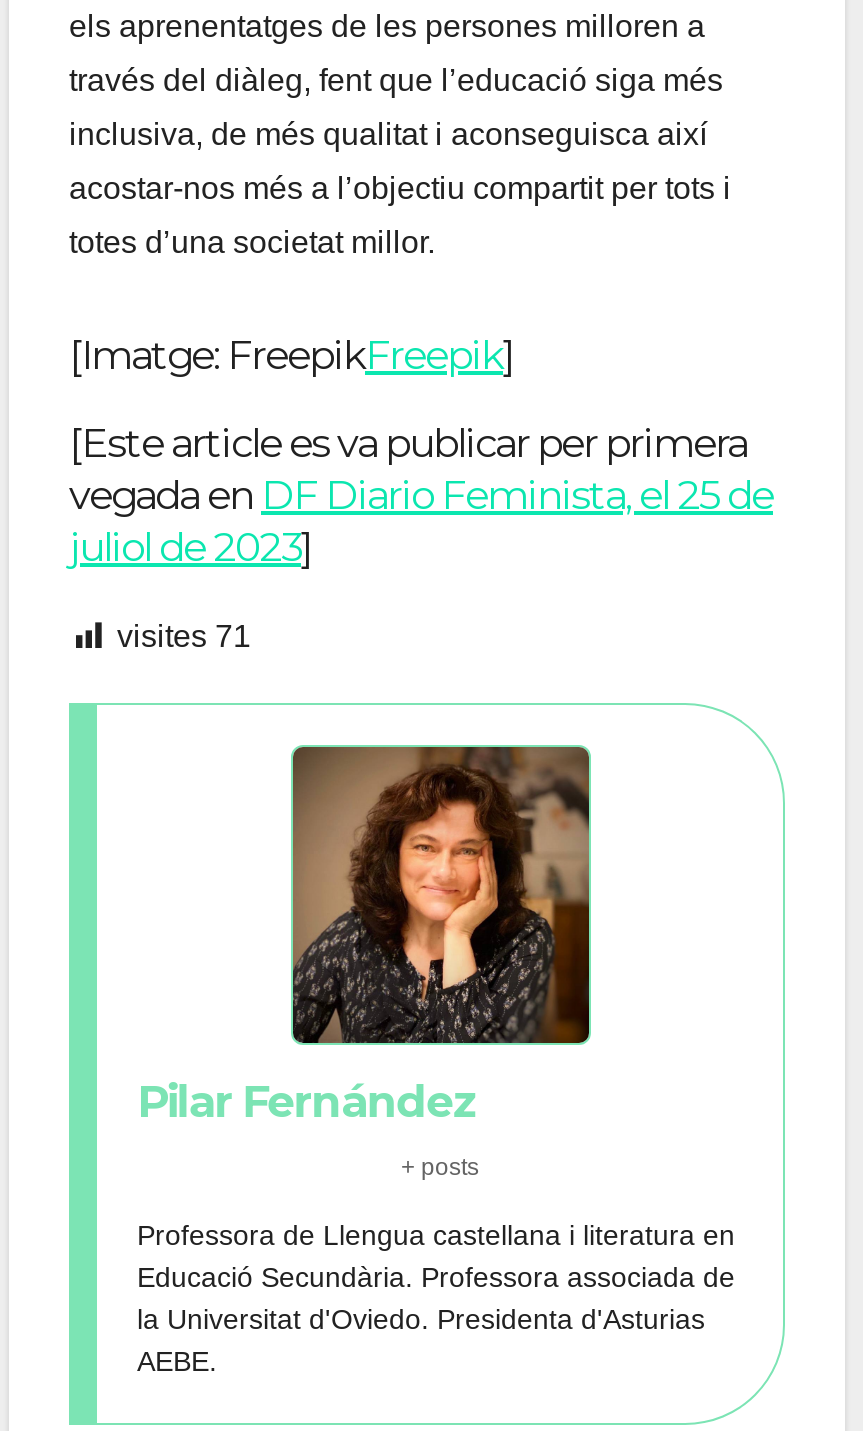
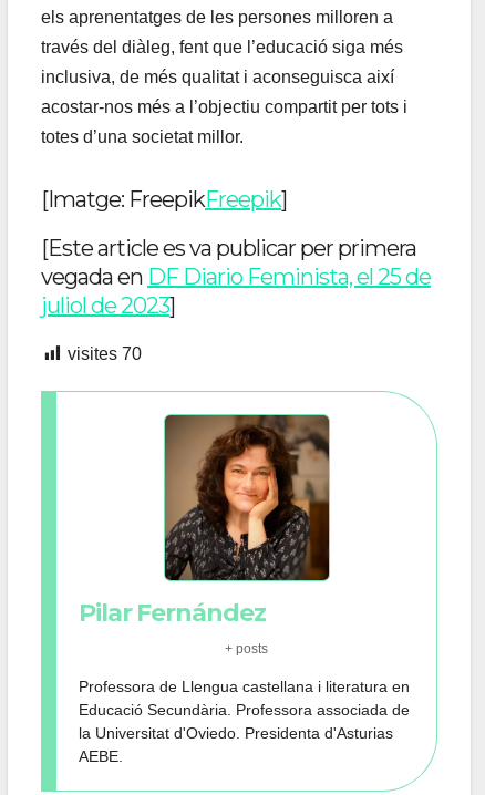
- visites 71
+ visites 70
